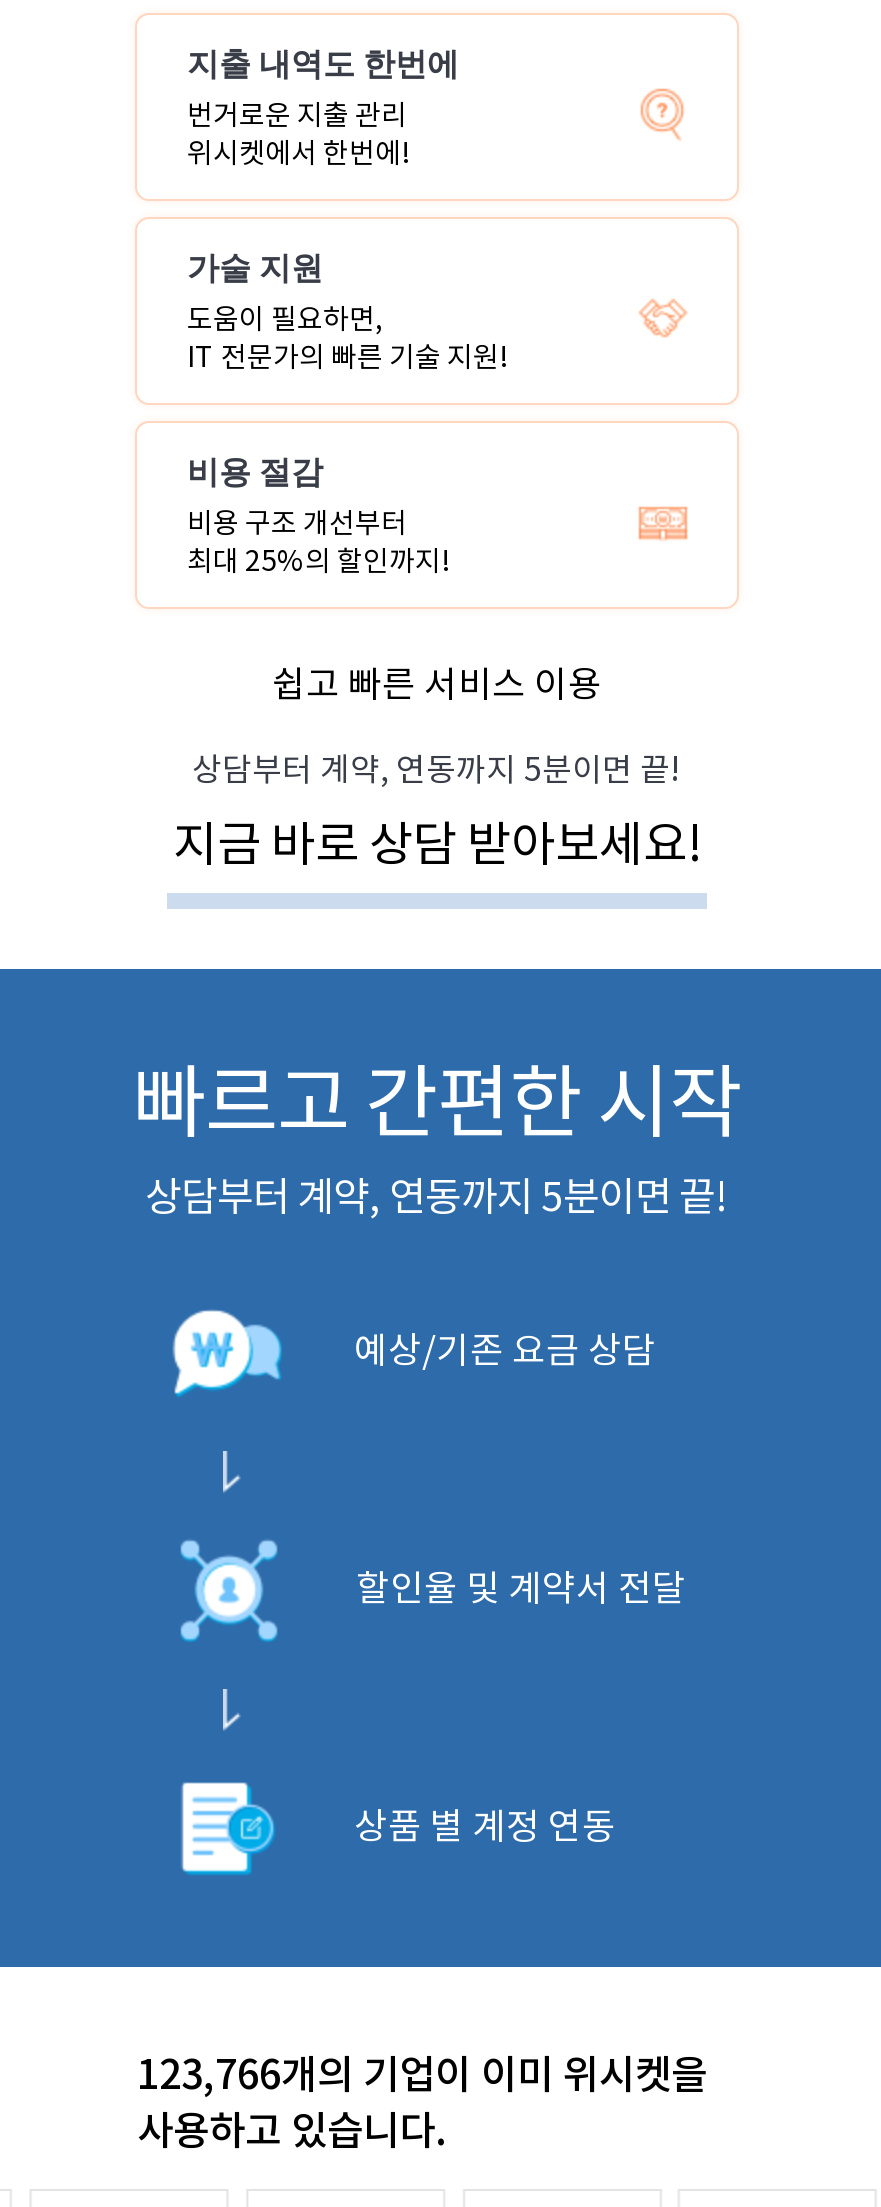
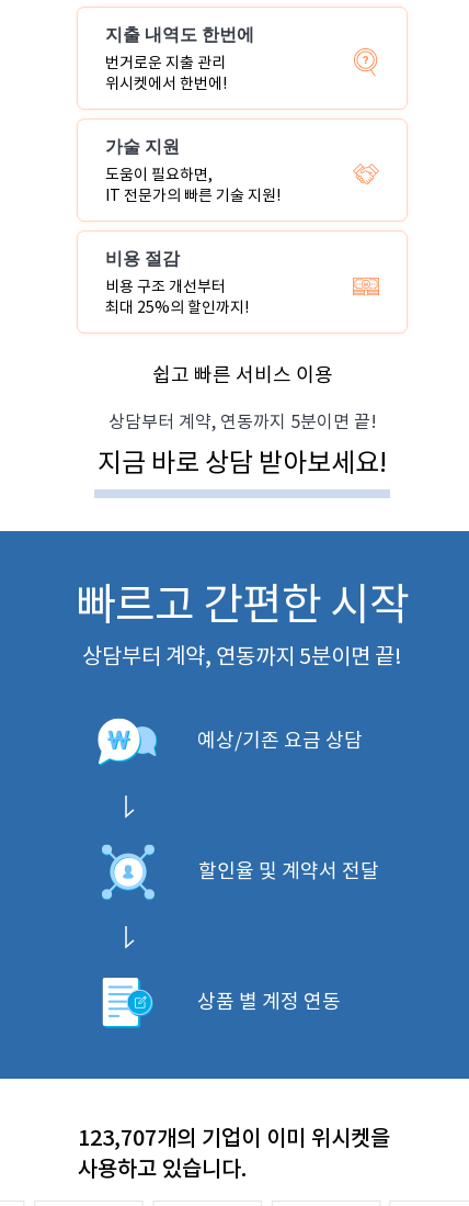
- 123,766개의 기업이 이미 위시켓을
+ 123,707개의 기업이 이미 위시켓을
